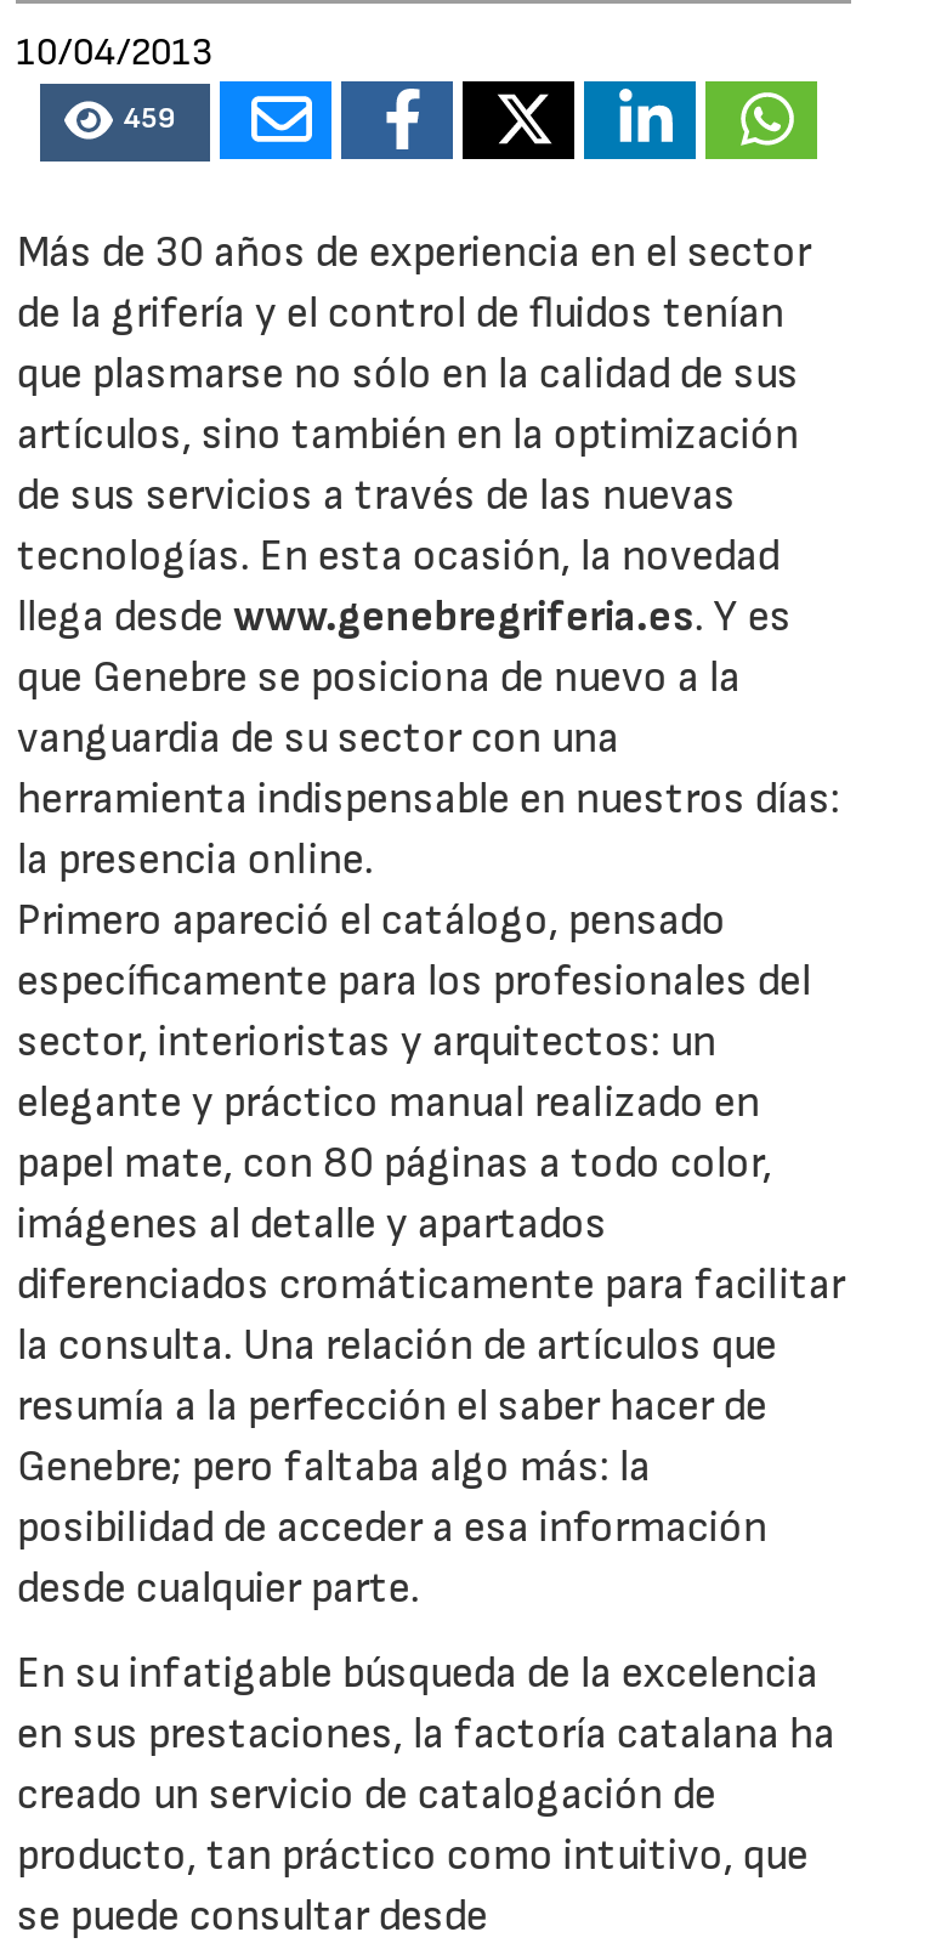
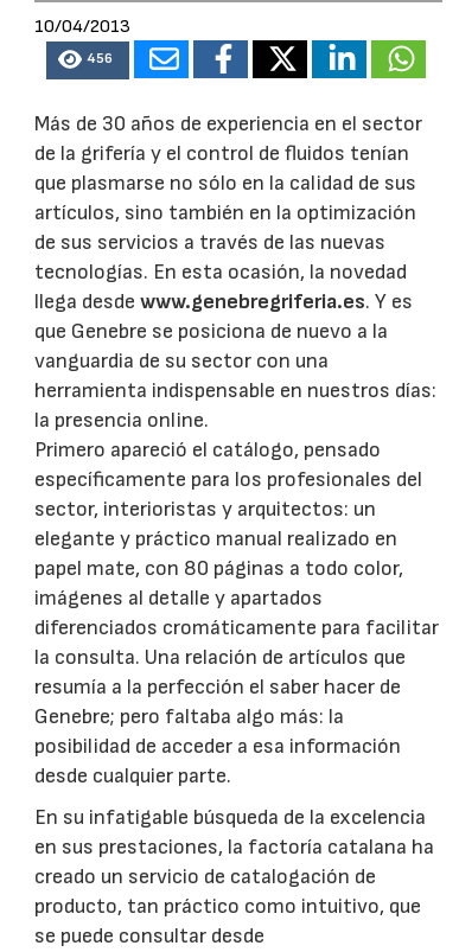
- 459
+ 456
